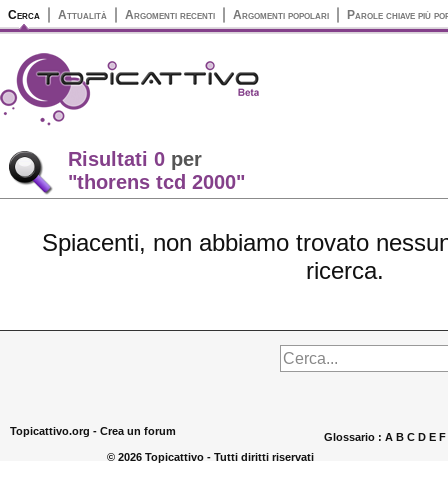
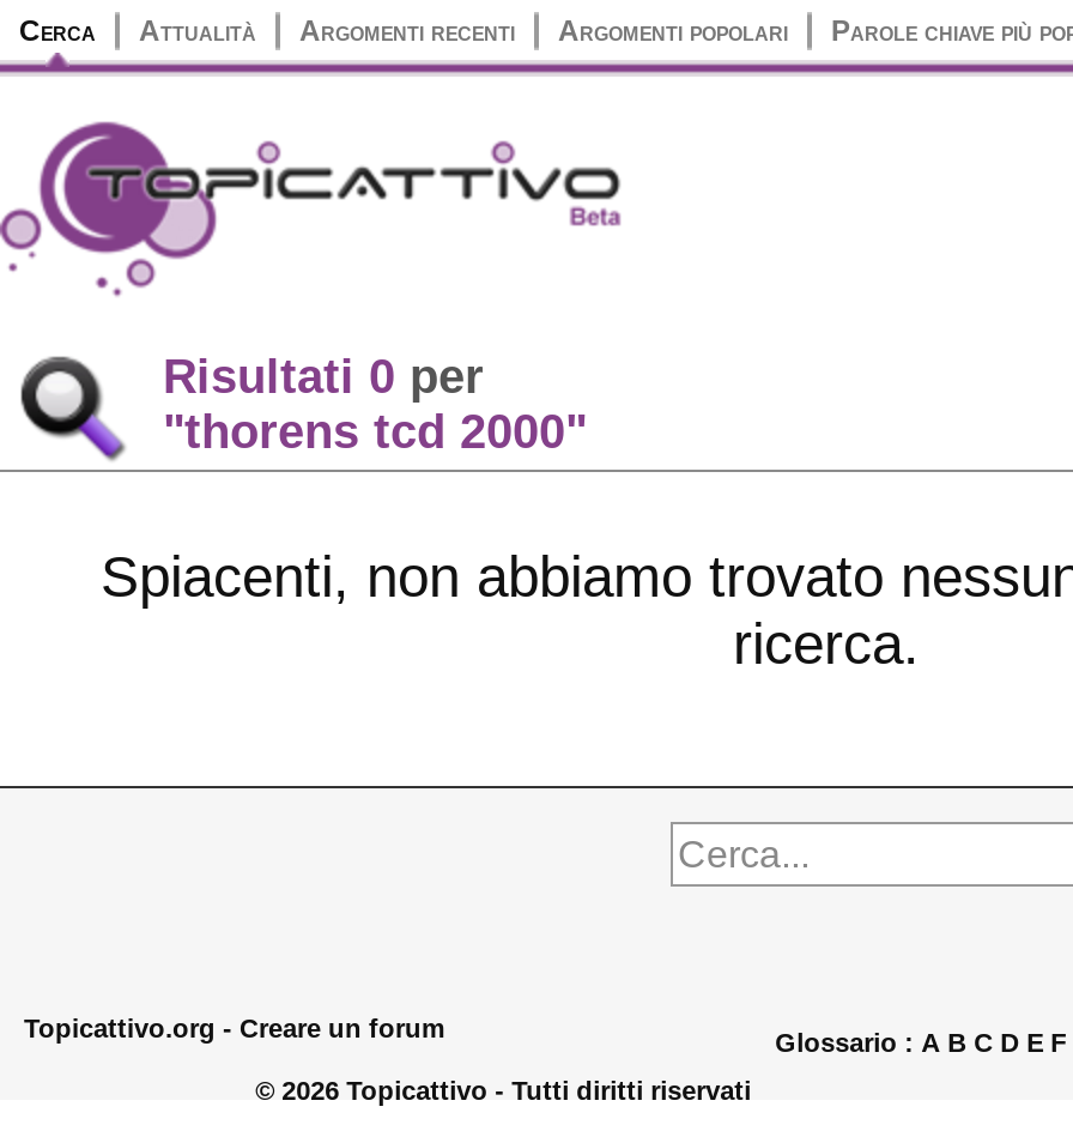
- Topicattivo.org - Crea un forum
+ Topicattivo.org - Creare un forum
